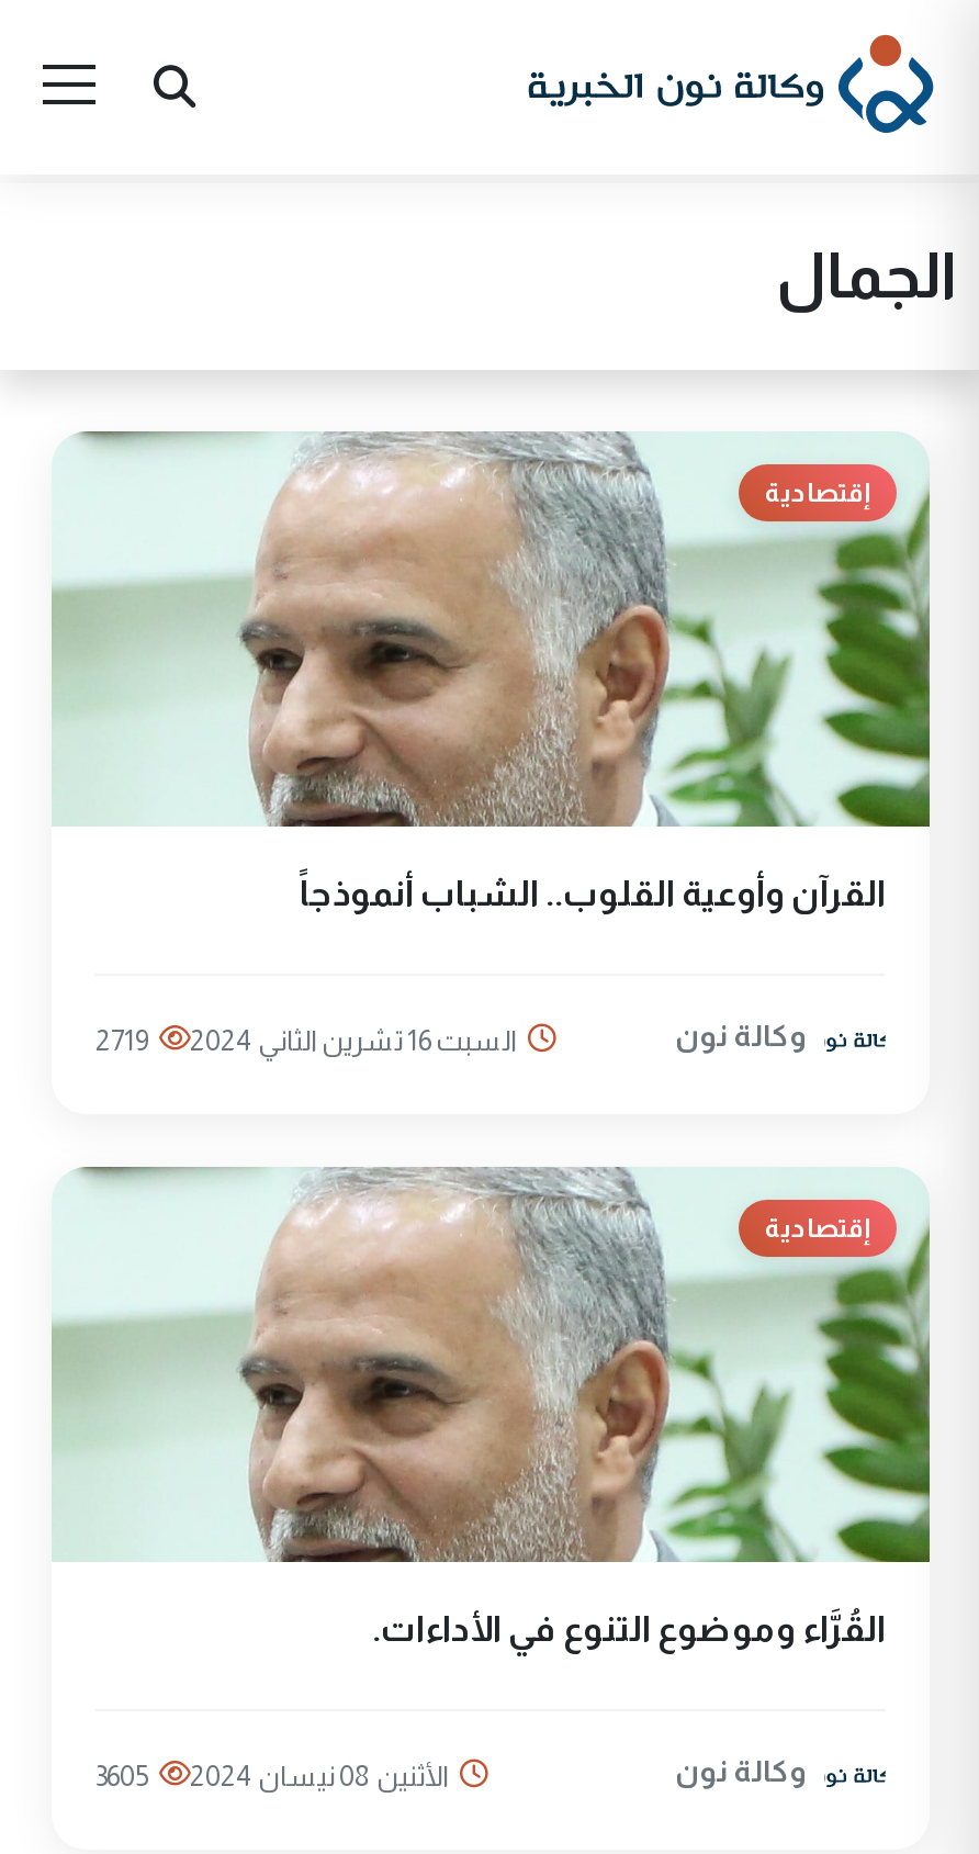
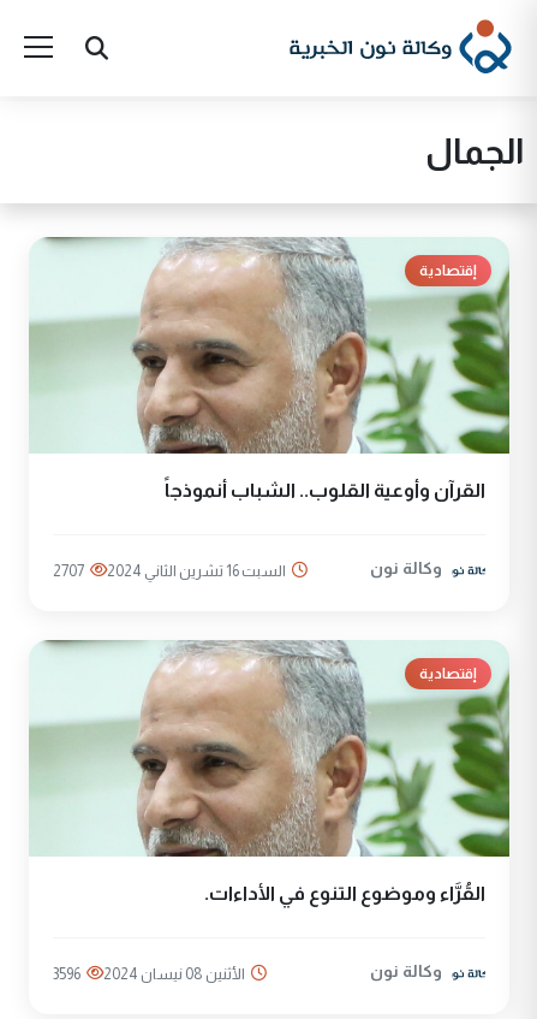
- 2719
+ 2707

- 3605
+ 3596
